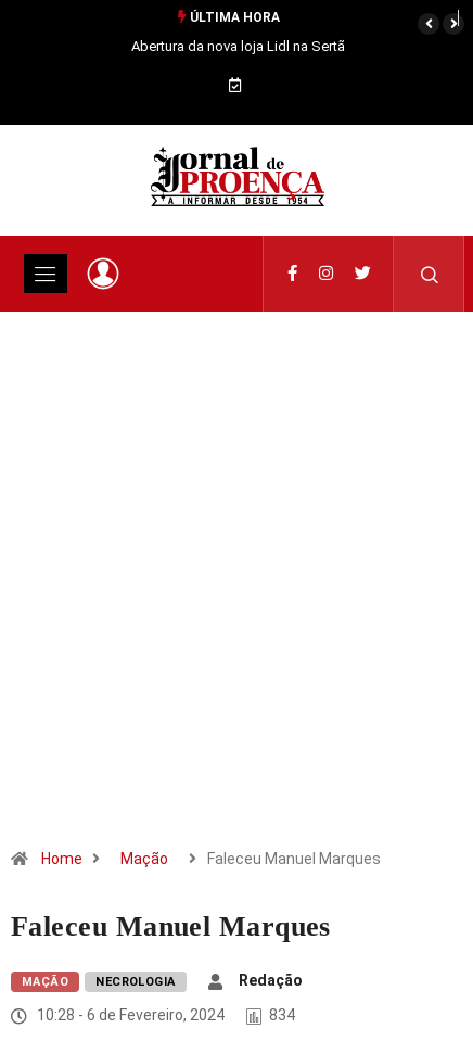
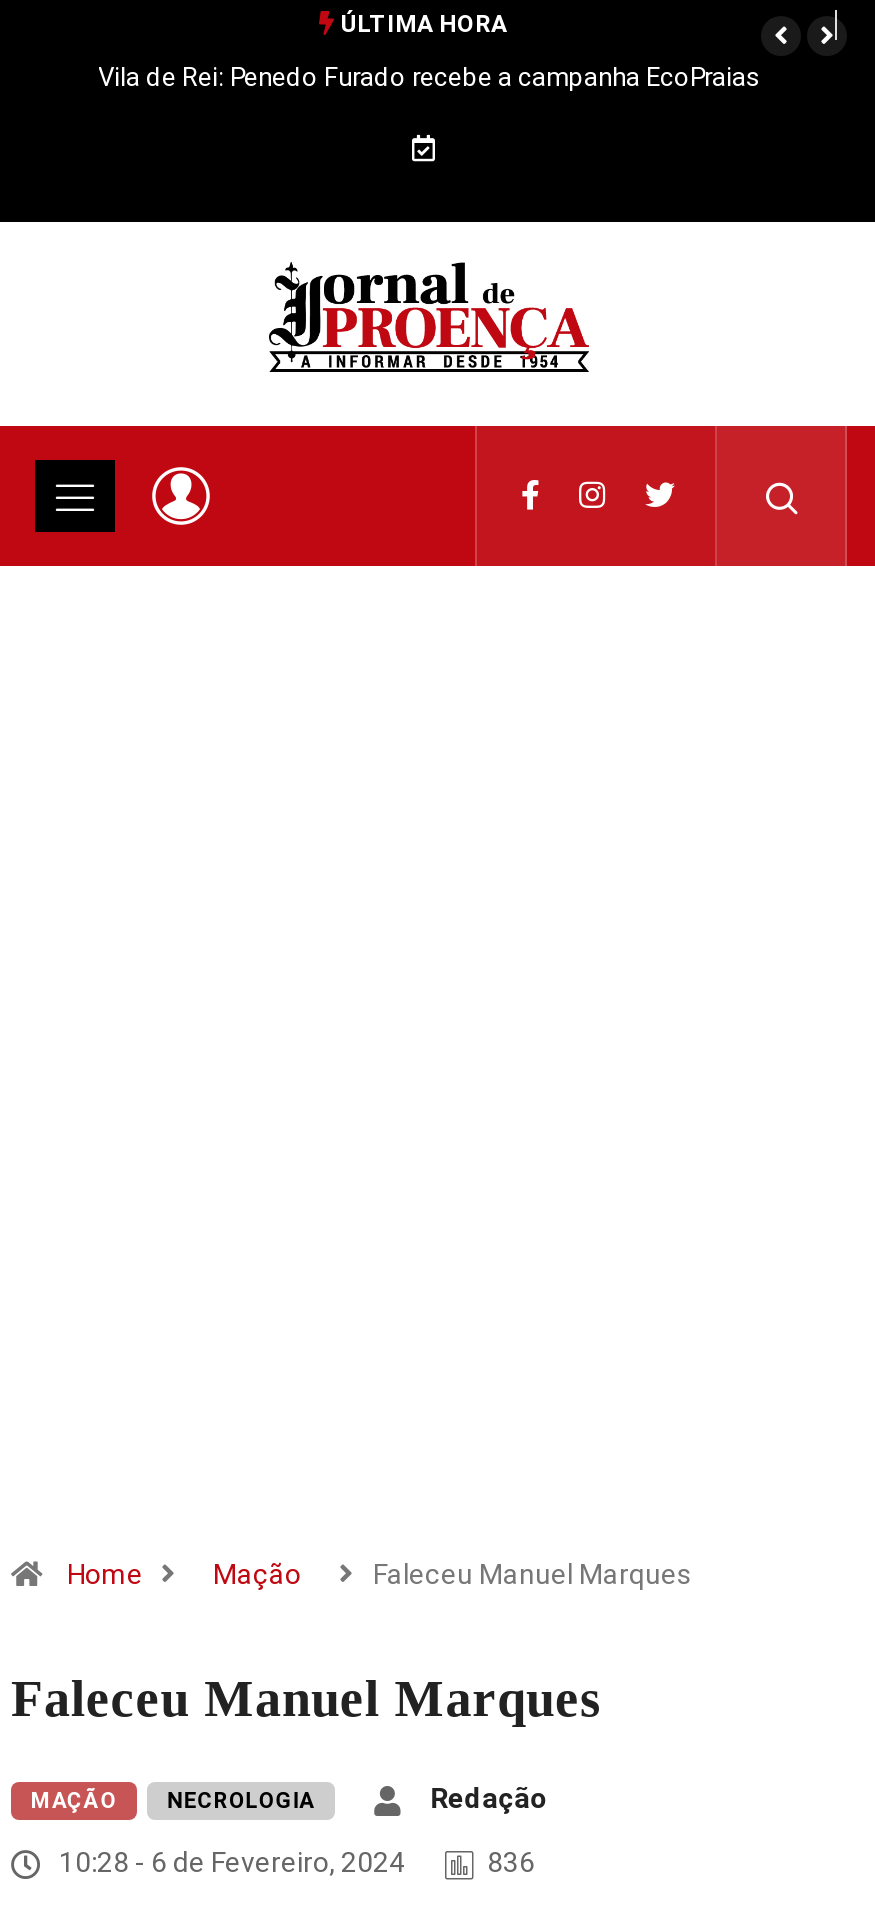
- Abertura da nova loja Lidl na Sertã
+ Vila de Rei: Penedo Furado recebe a campanha EcoPraias

- 834
+ 836
